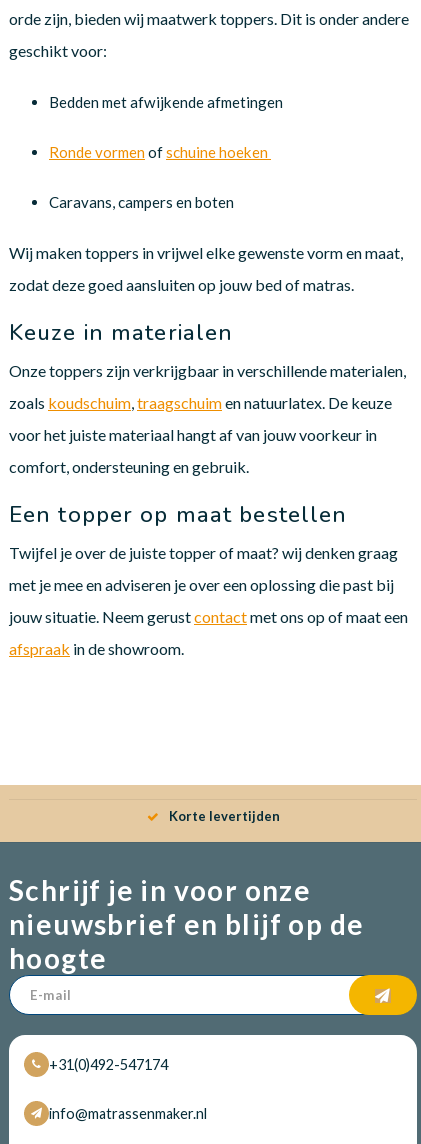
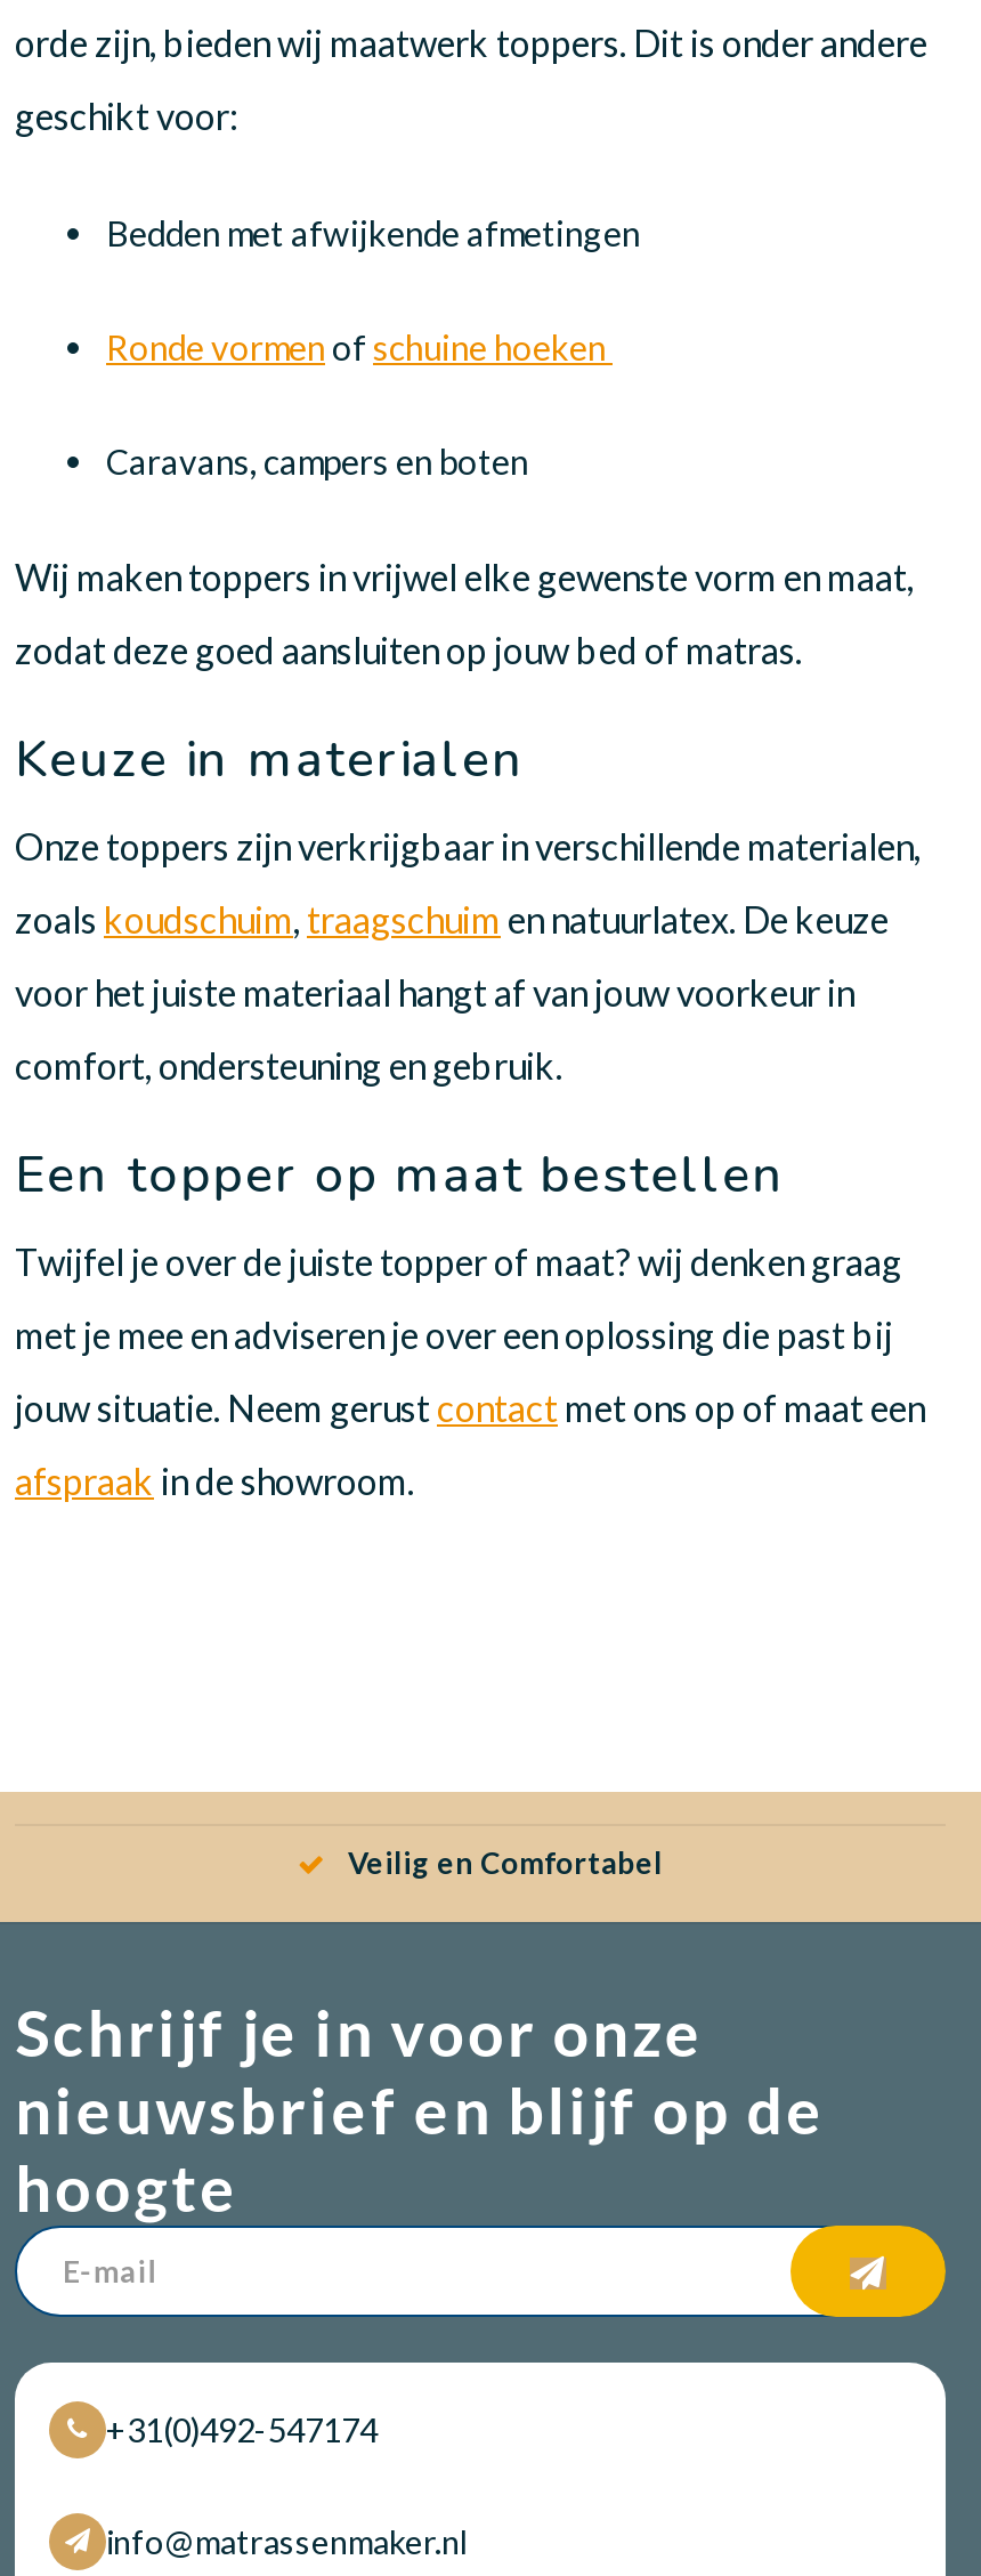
- Korte levertijden
+ Veilig en Comfortabel
